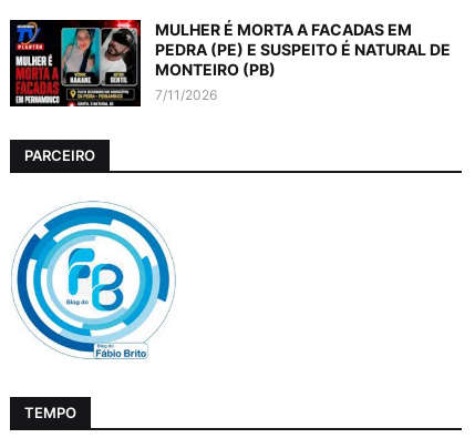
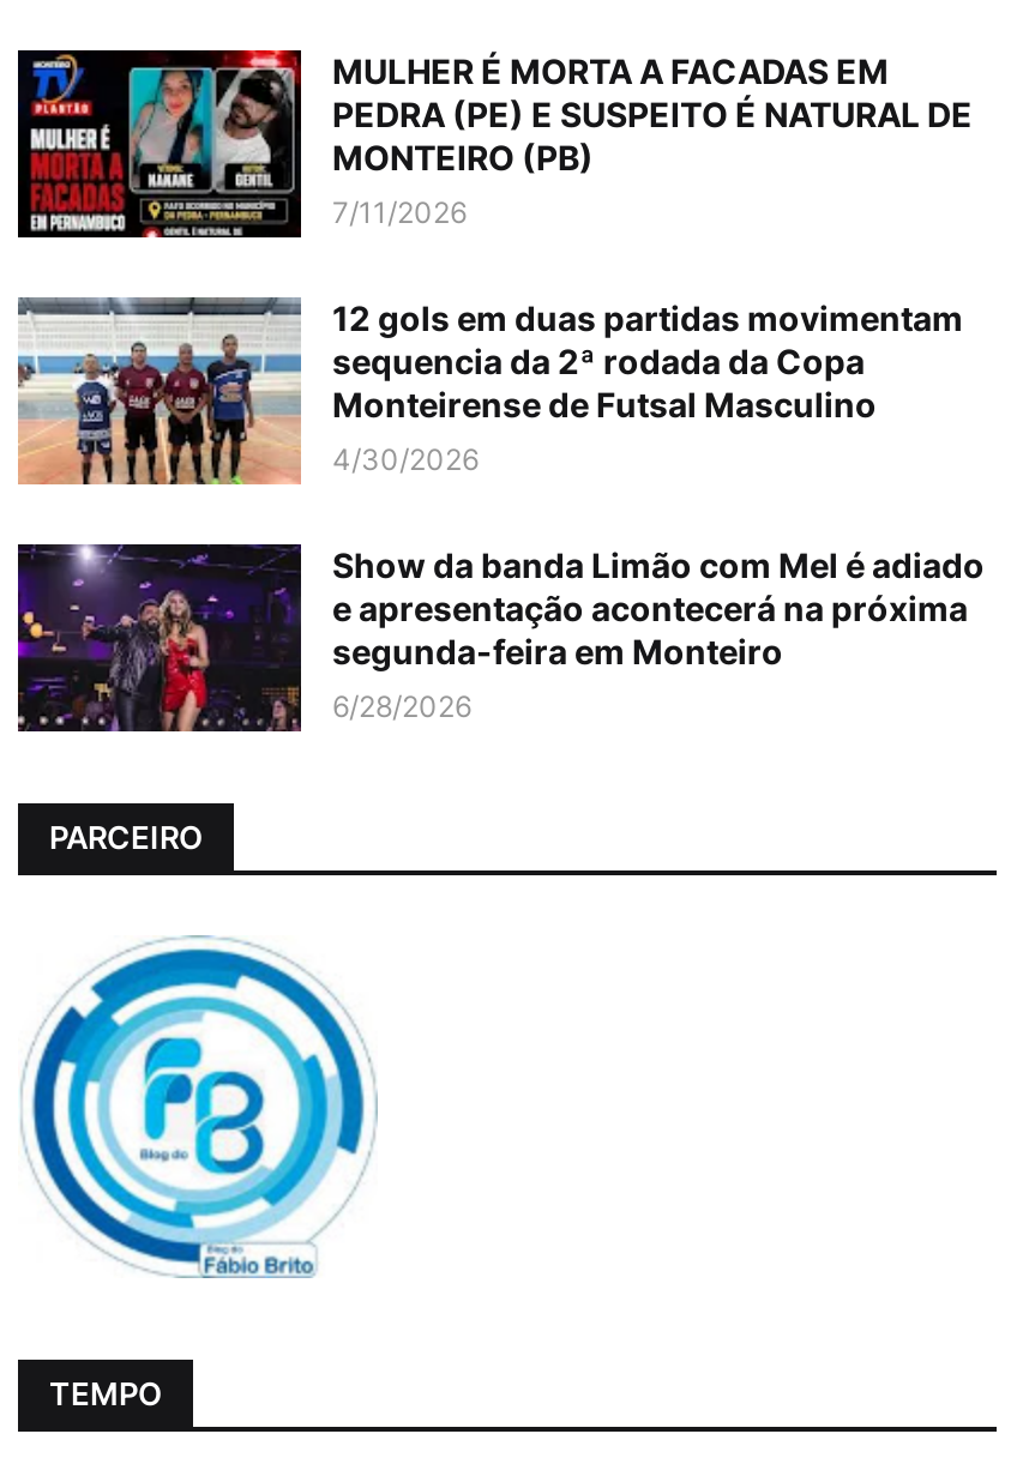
+ [image]
+ 12 gols em duas partidas movimentam
+ sequencia da 2ª rodada da Copa
+ Monteirense de Futsal Masculino
+ 4/30/2026
+ Show da banda Limão com Mel é adiado
+ e apresentação acontecerá na próxima
+ segunda-feira em Monteiro
+ 6/28/2026

+ [image]
